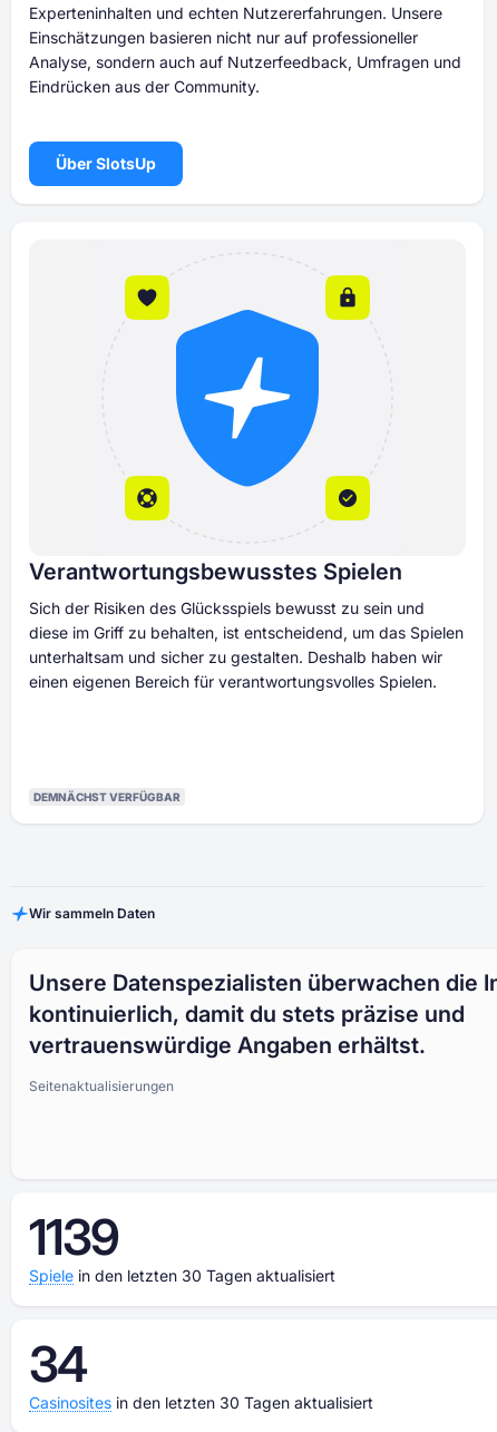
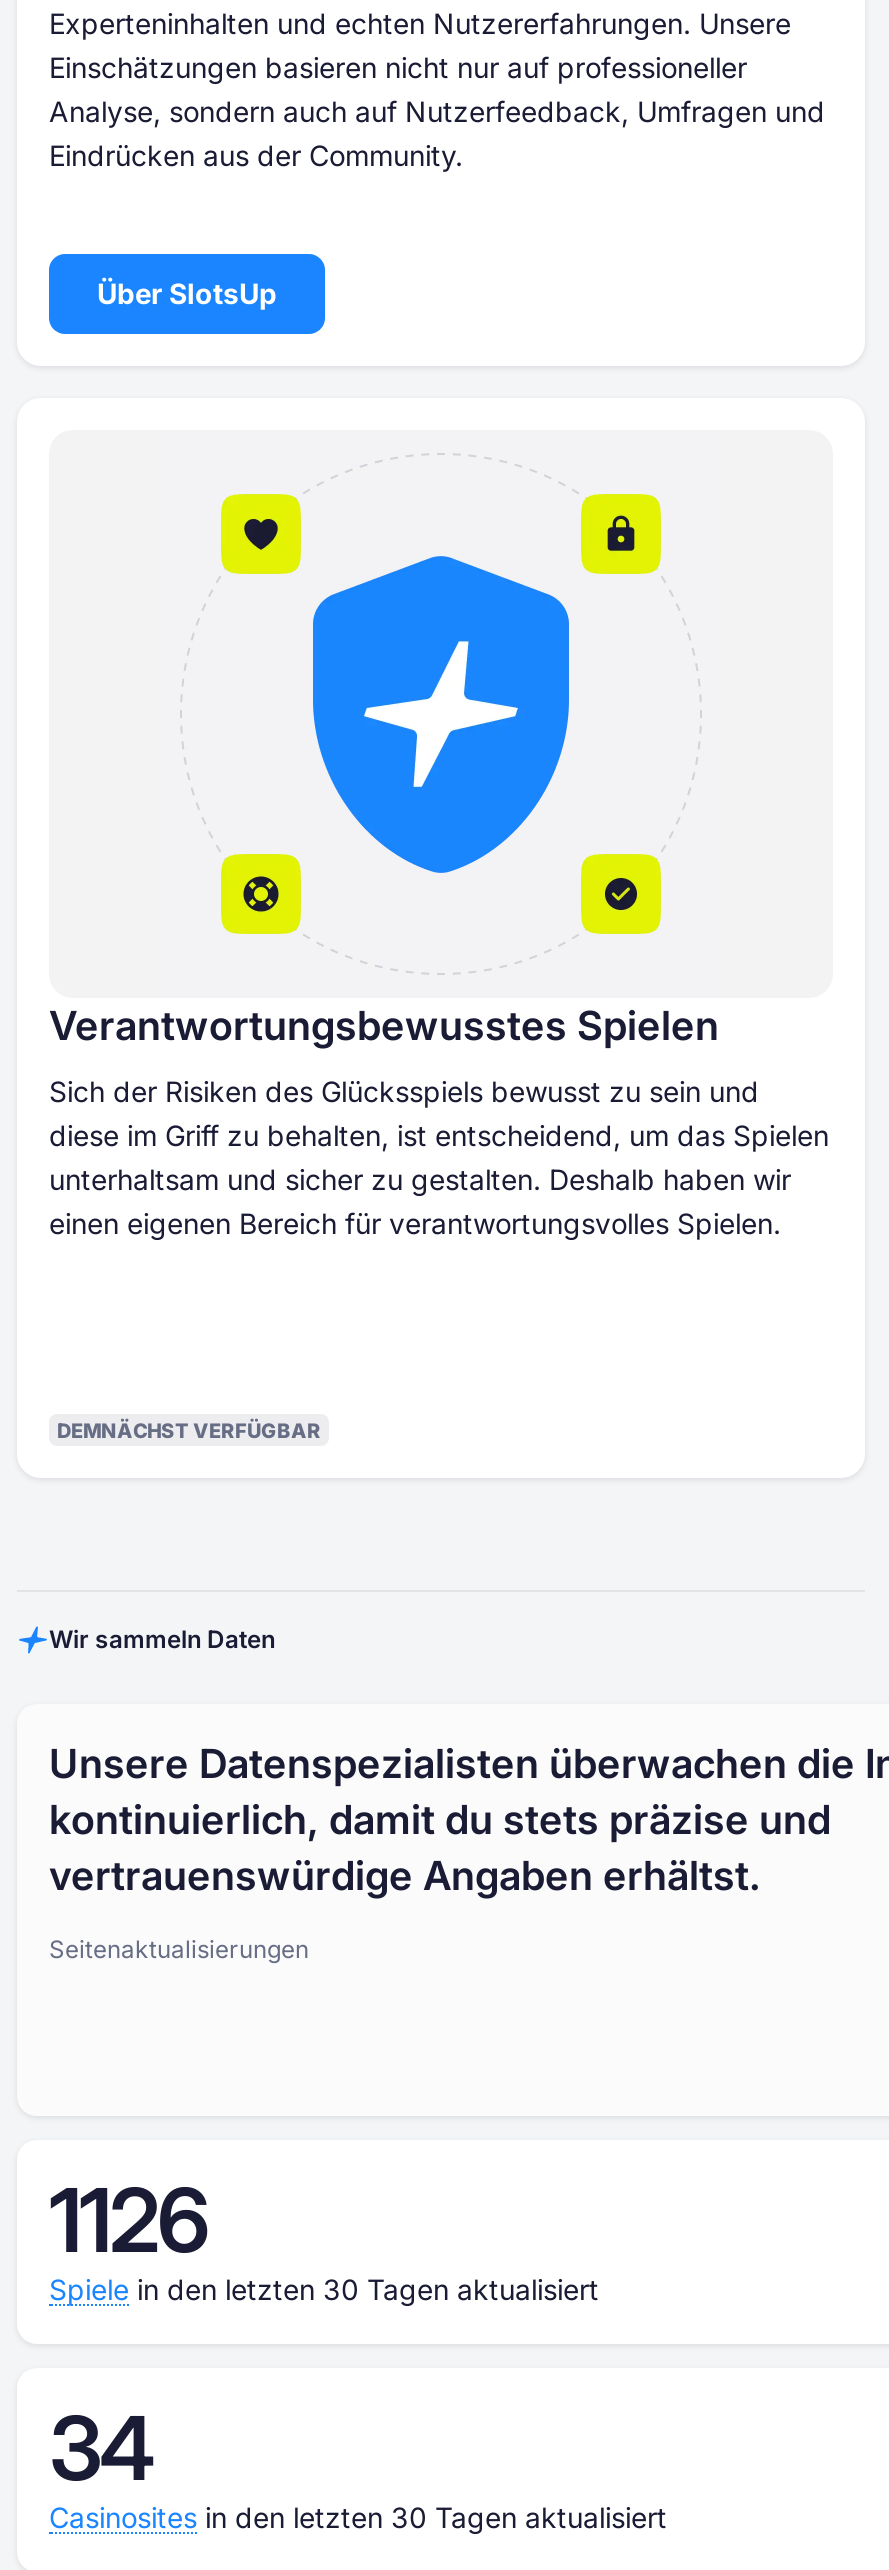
- 1139
+ 1126
